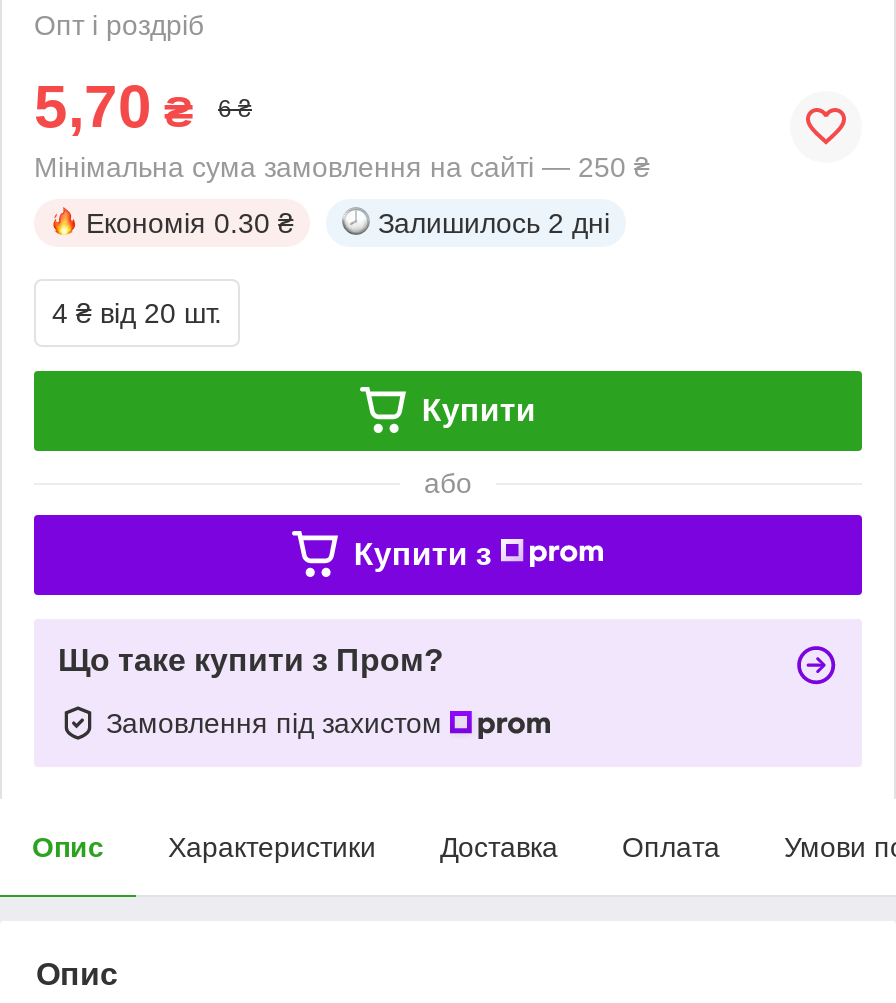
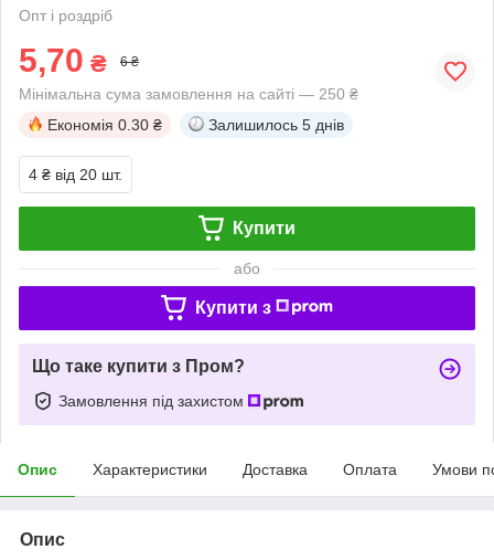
- Залишилось 2 дні
+ Залишилось 5 днів
